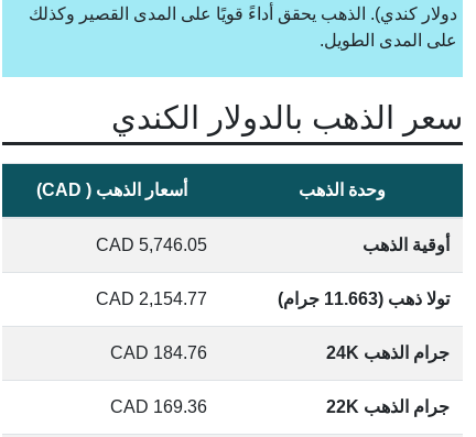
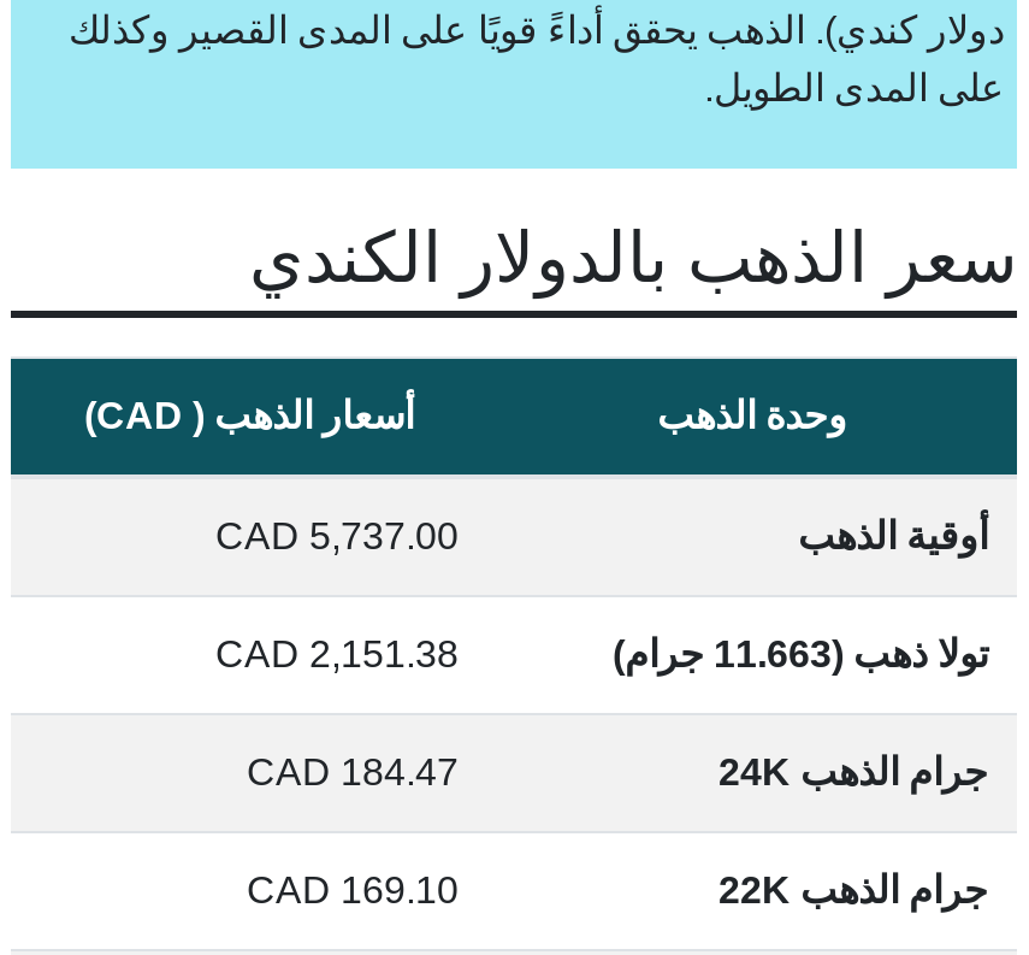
- 5,746.05
+ 5,737.00

- 2,154.77
+ 2,151.38

- 184.76
+ 184.47

- 169.36
+ 169.10
